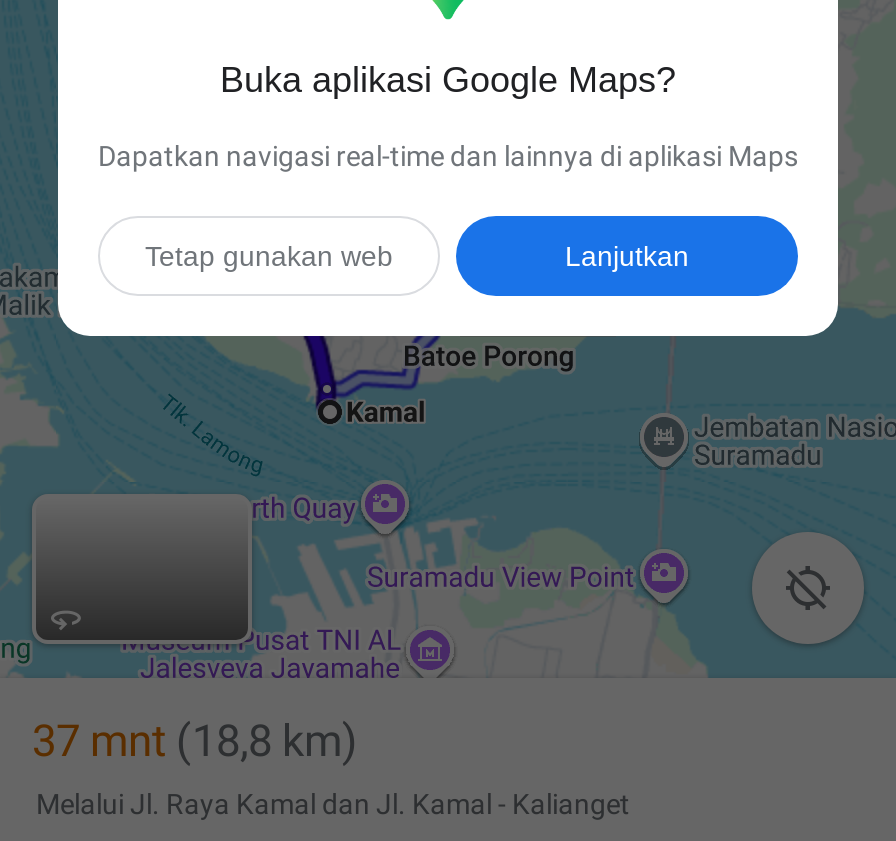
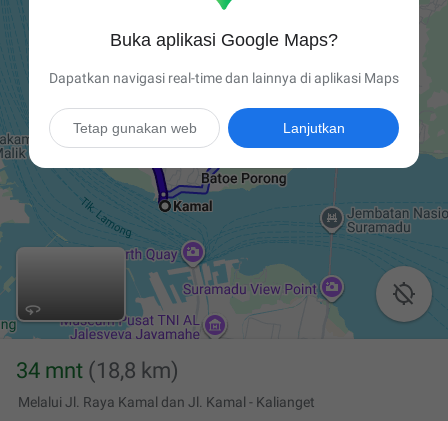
- 37 mnt (18,8 km)
+ 34 mnt (18,8 km)
